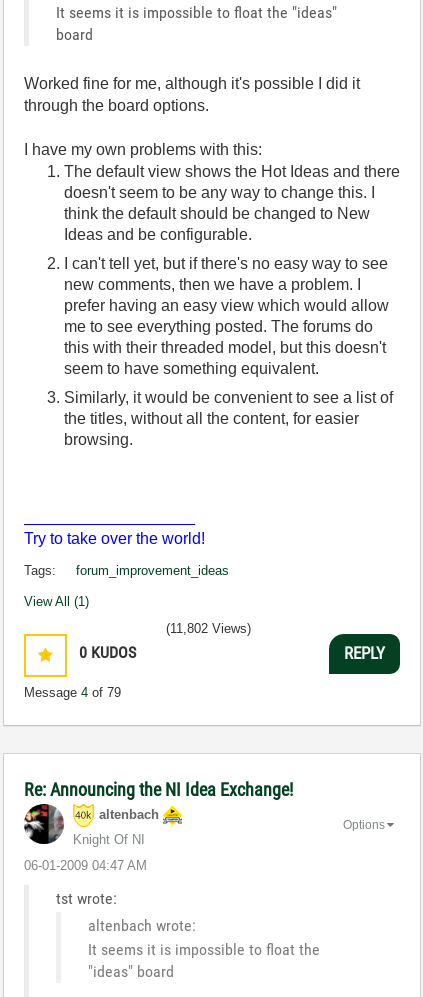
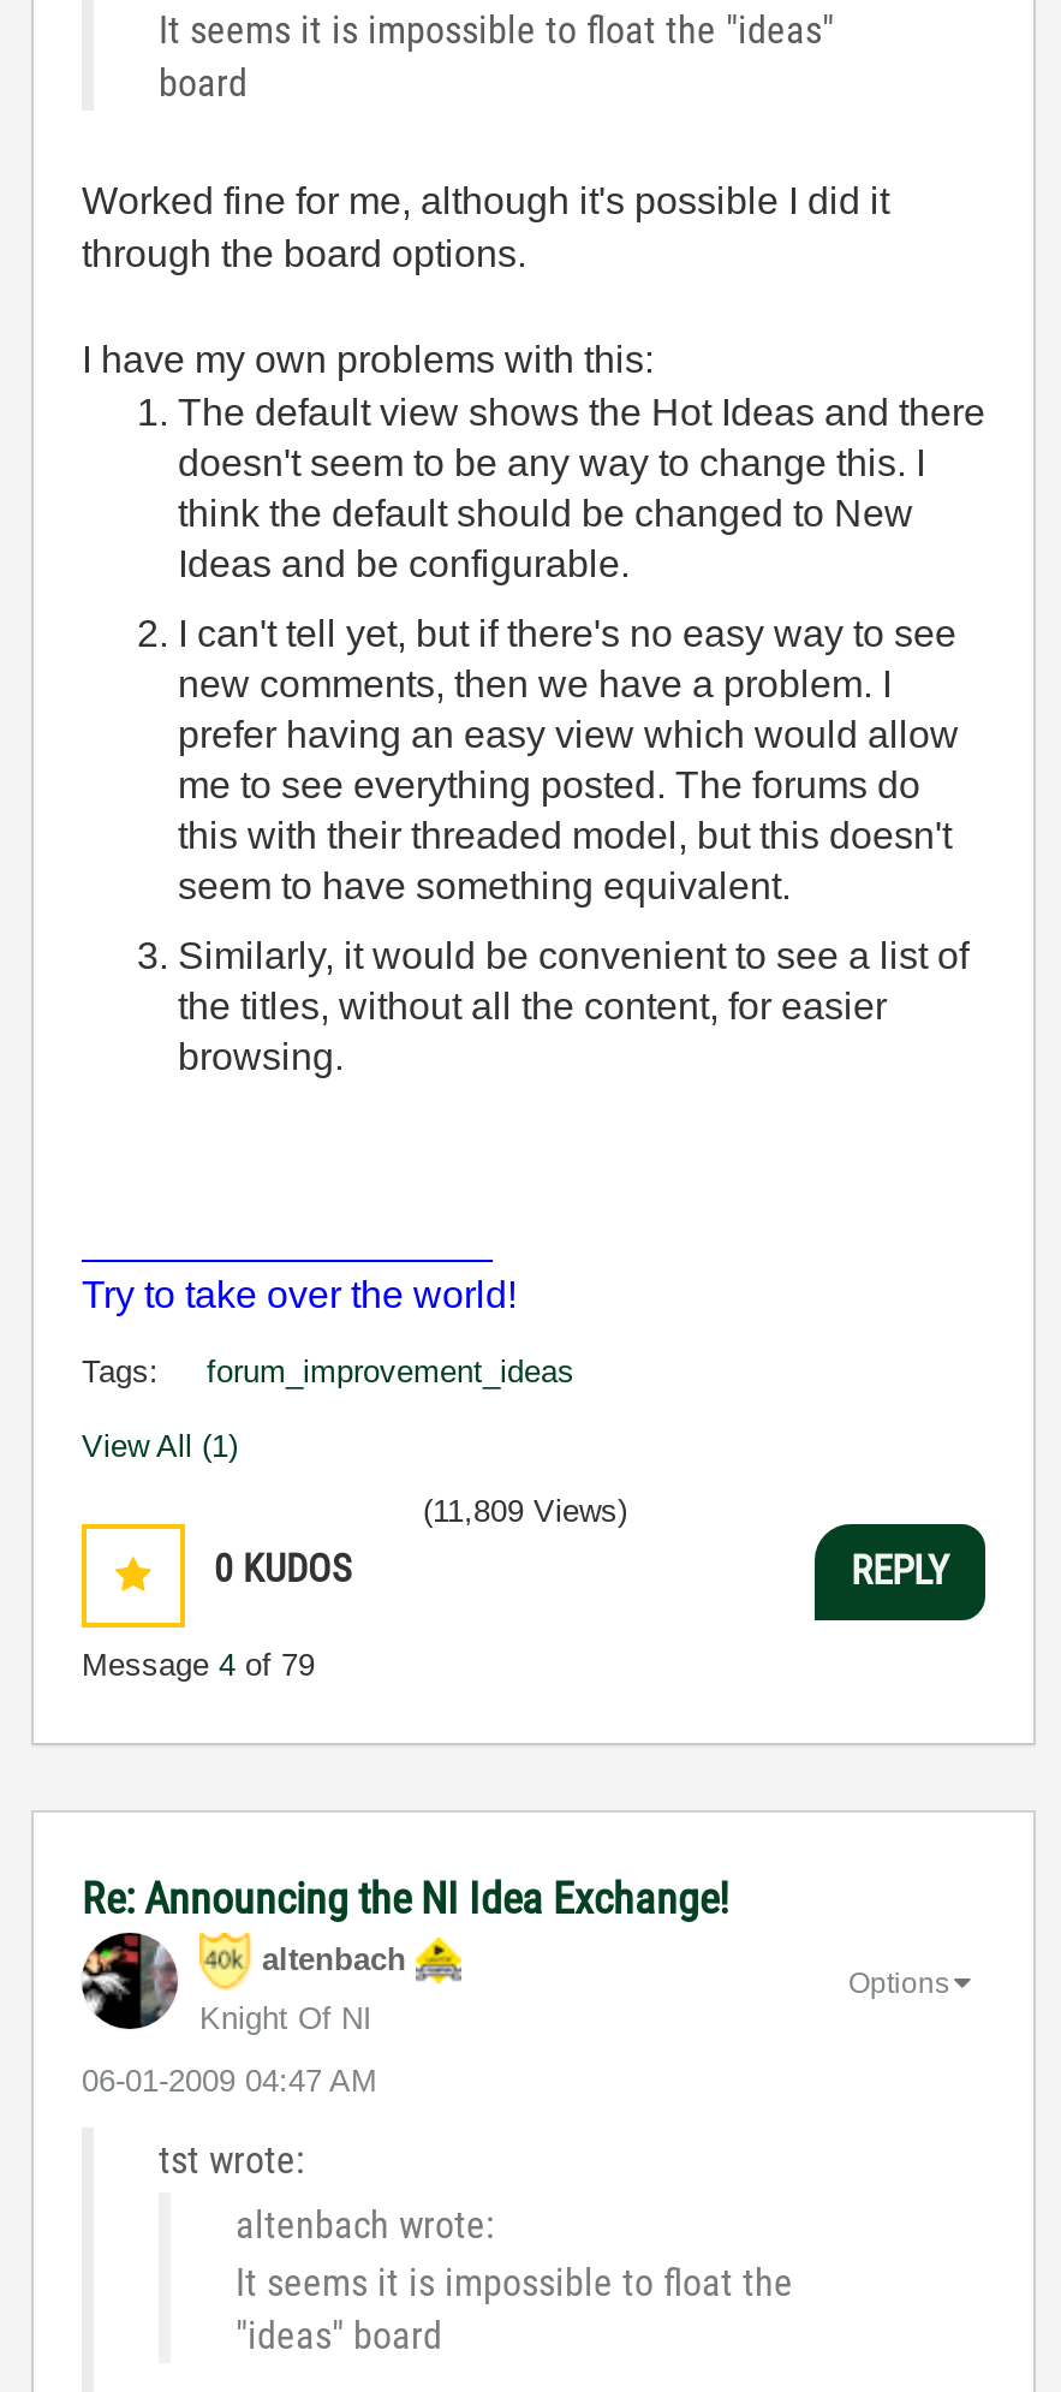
- (11,802 Views)
+ (11,809 Views)
